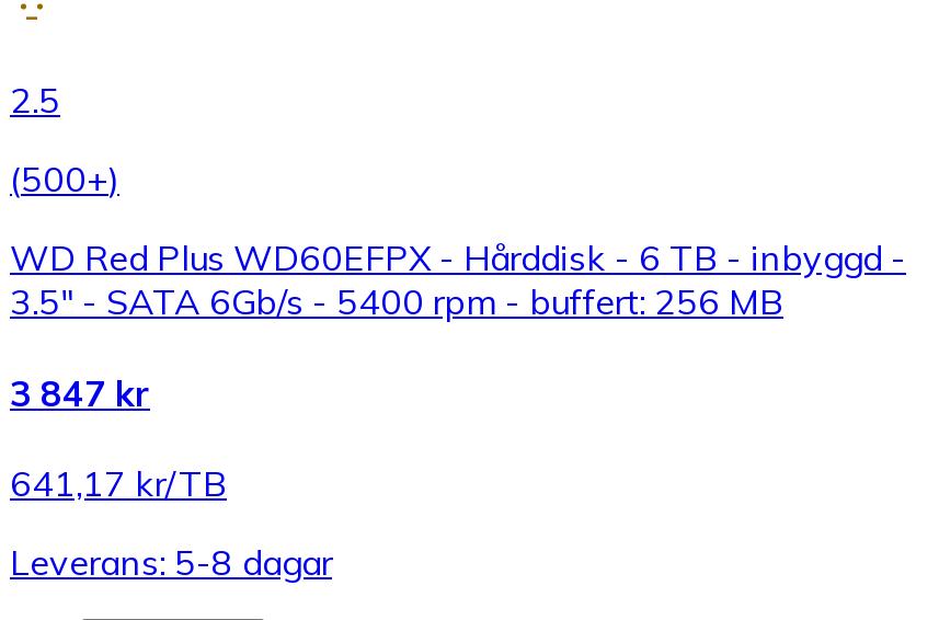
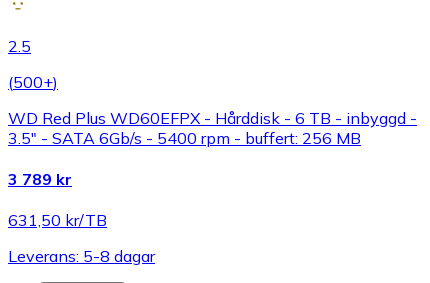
- 3 847 kr
+ 3 789 kr

- 641,17 kr/TB
+ 631,50 kr/TB
